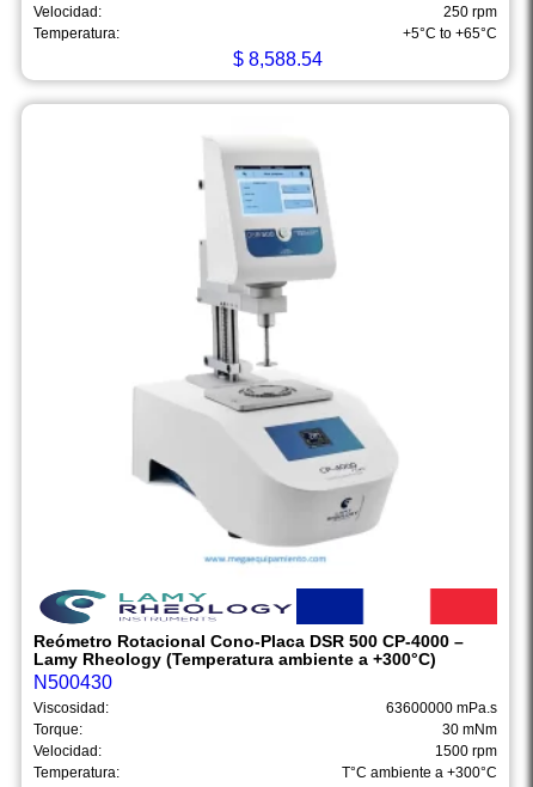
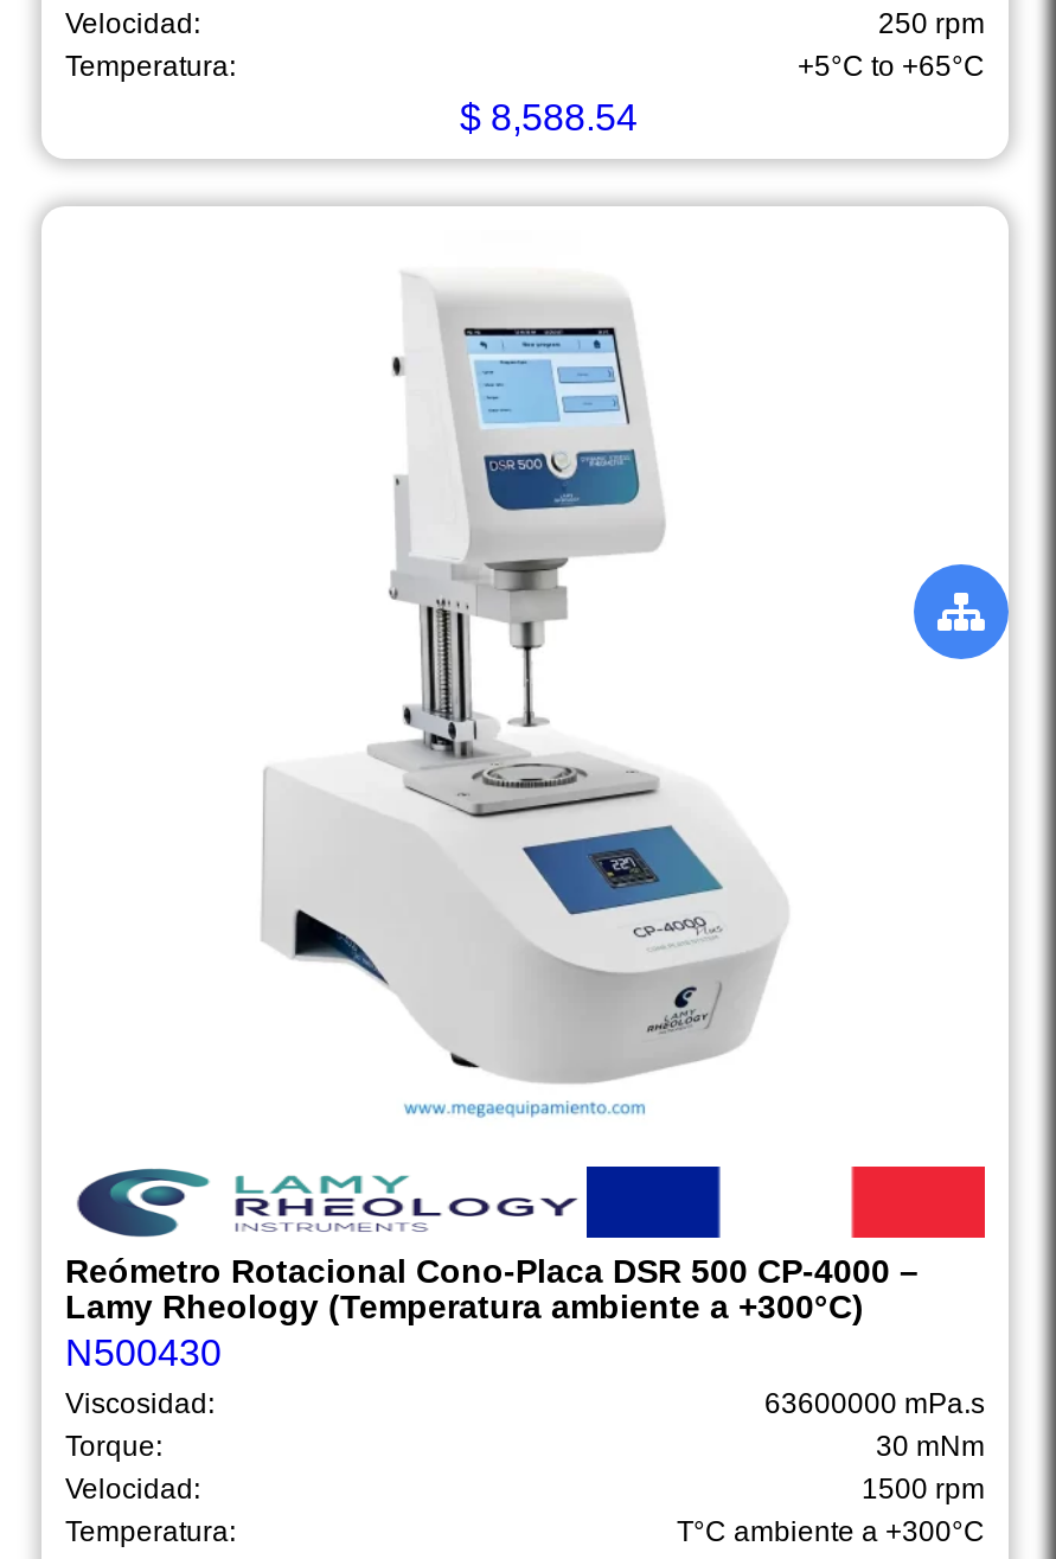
+ [image]
